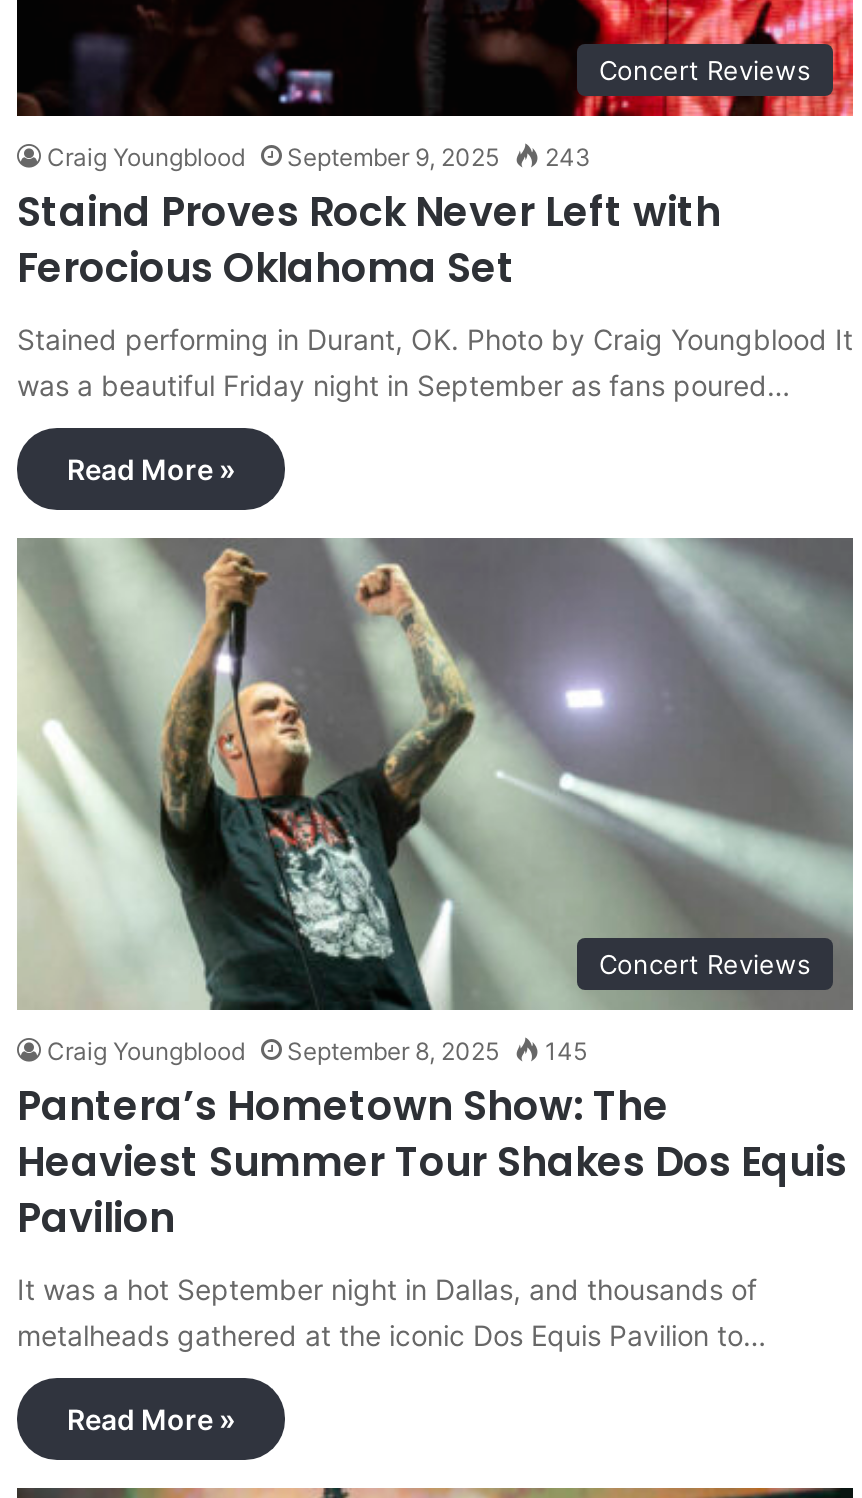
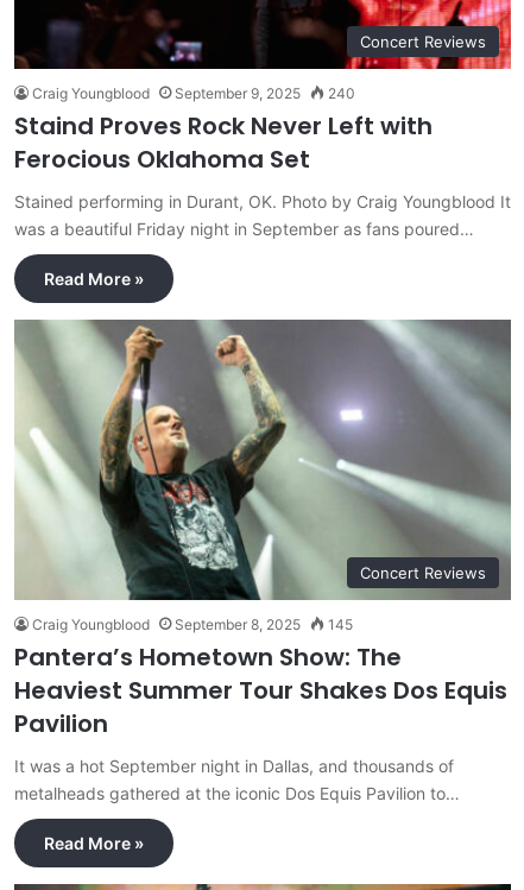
- Craig Youngblood September 9, 2025 243
+ Craig Youngblood September 9, 2025 240
